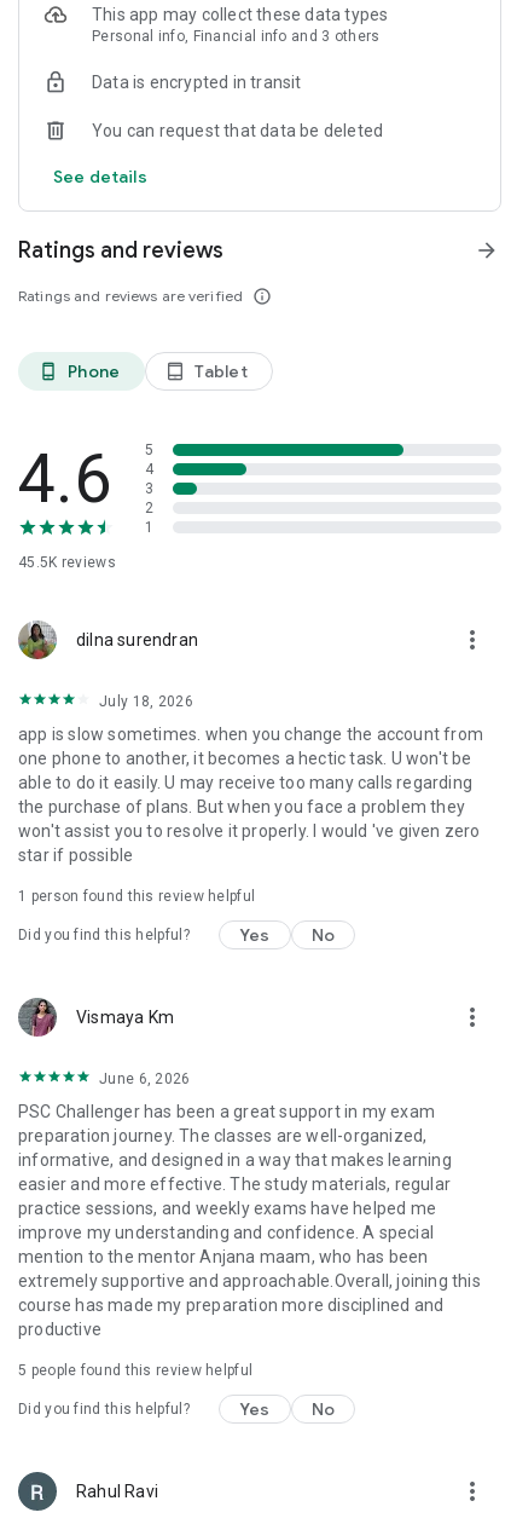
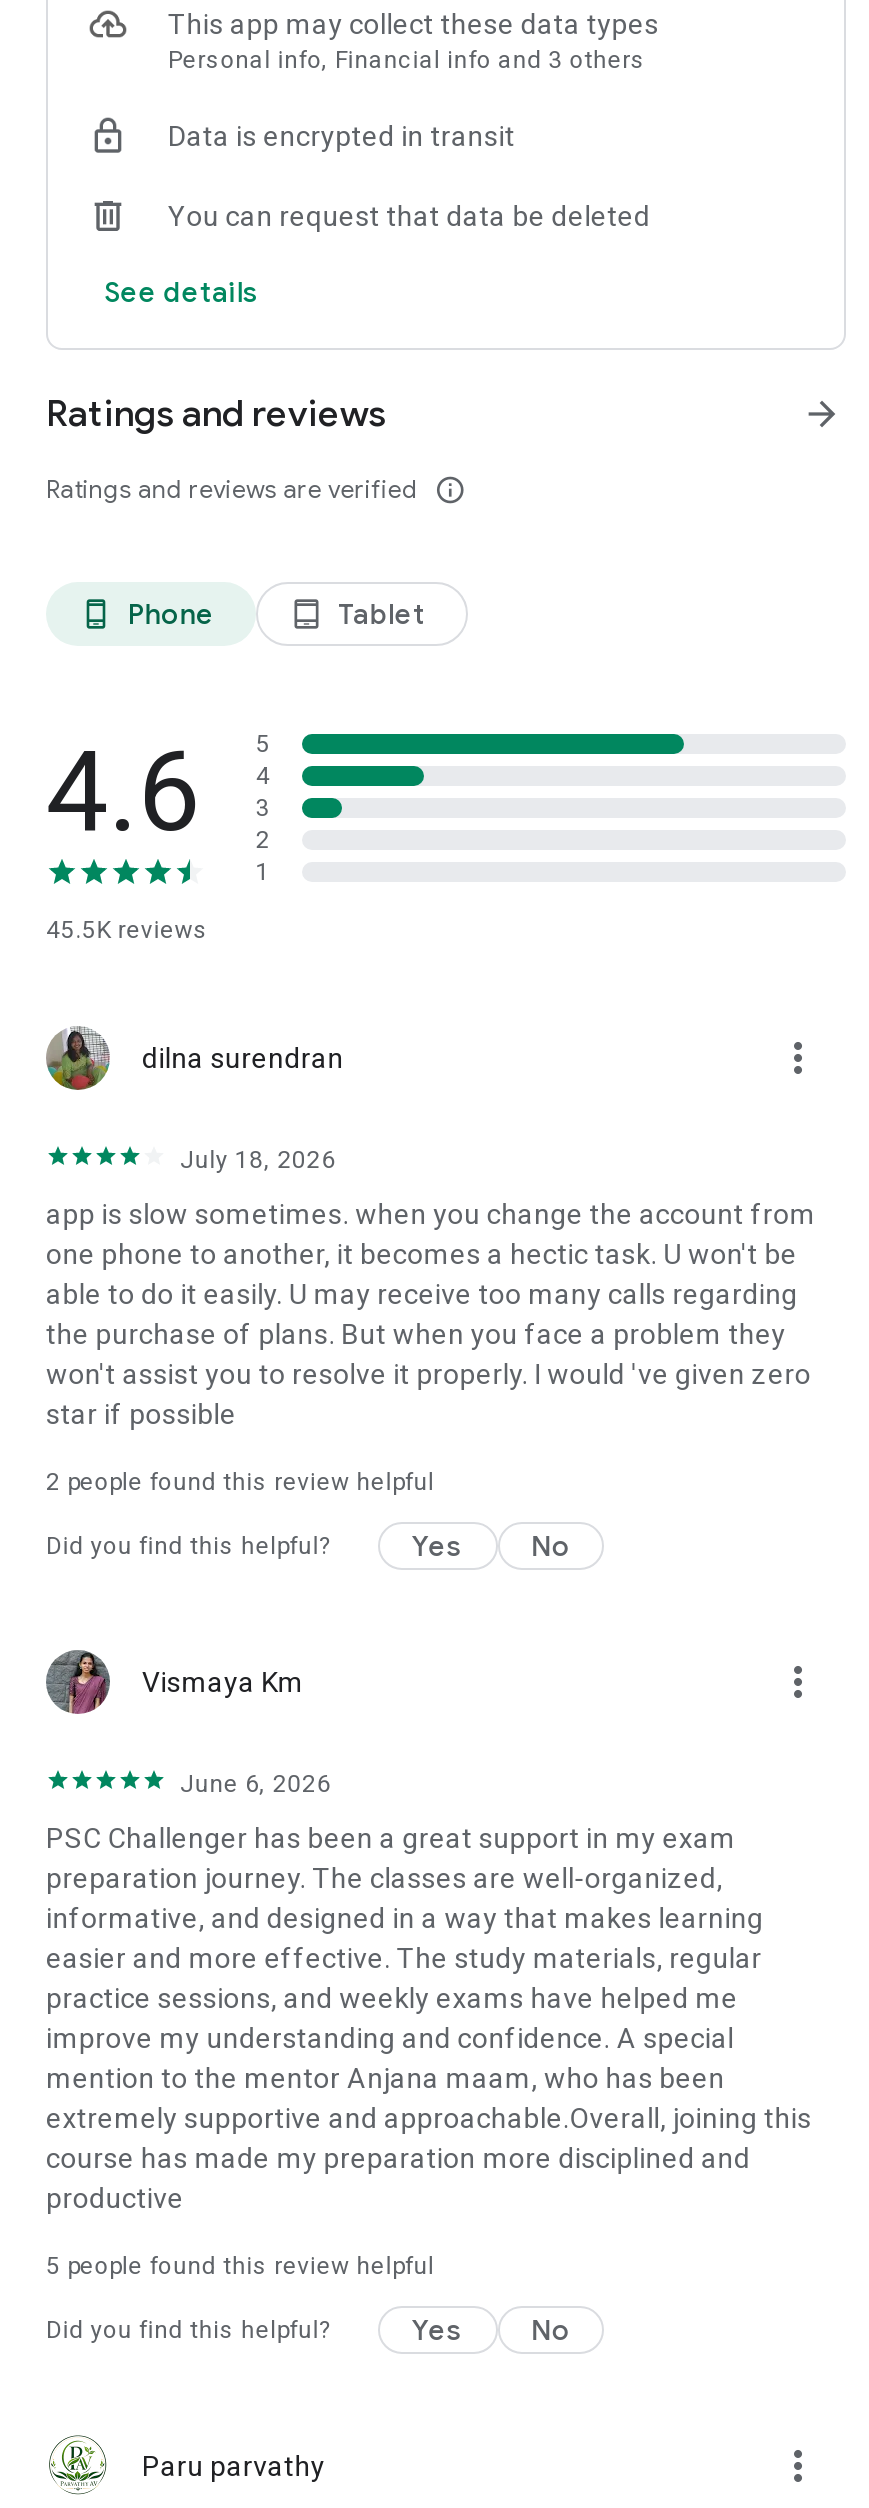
- 1 person found this review helpful
+ 2 people found this review helpful

- [image]
- Rahul Ravi
+ [image]
+ Paru parvathy
